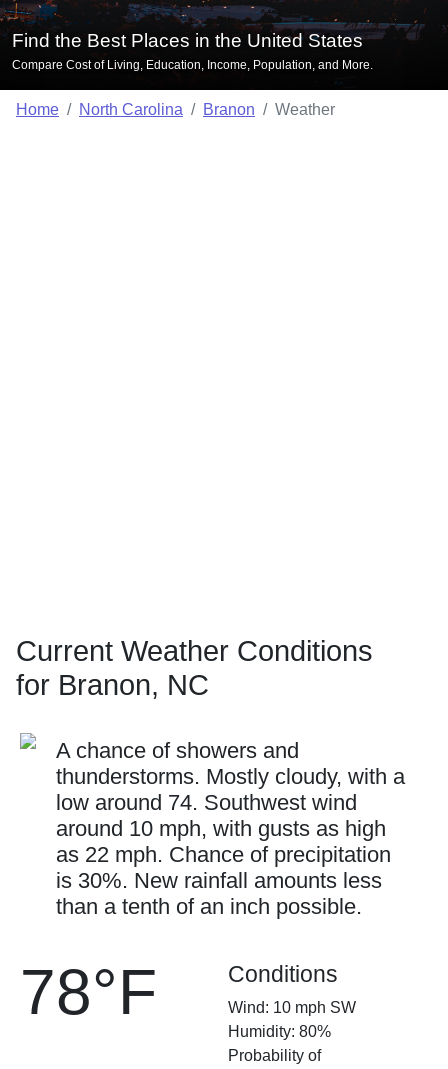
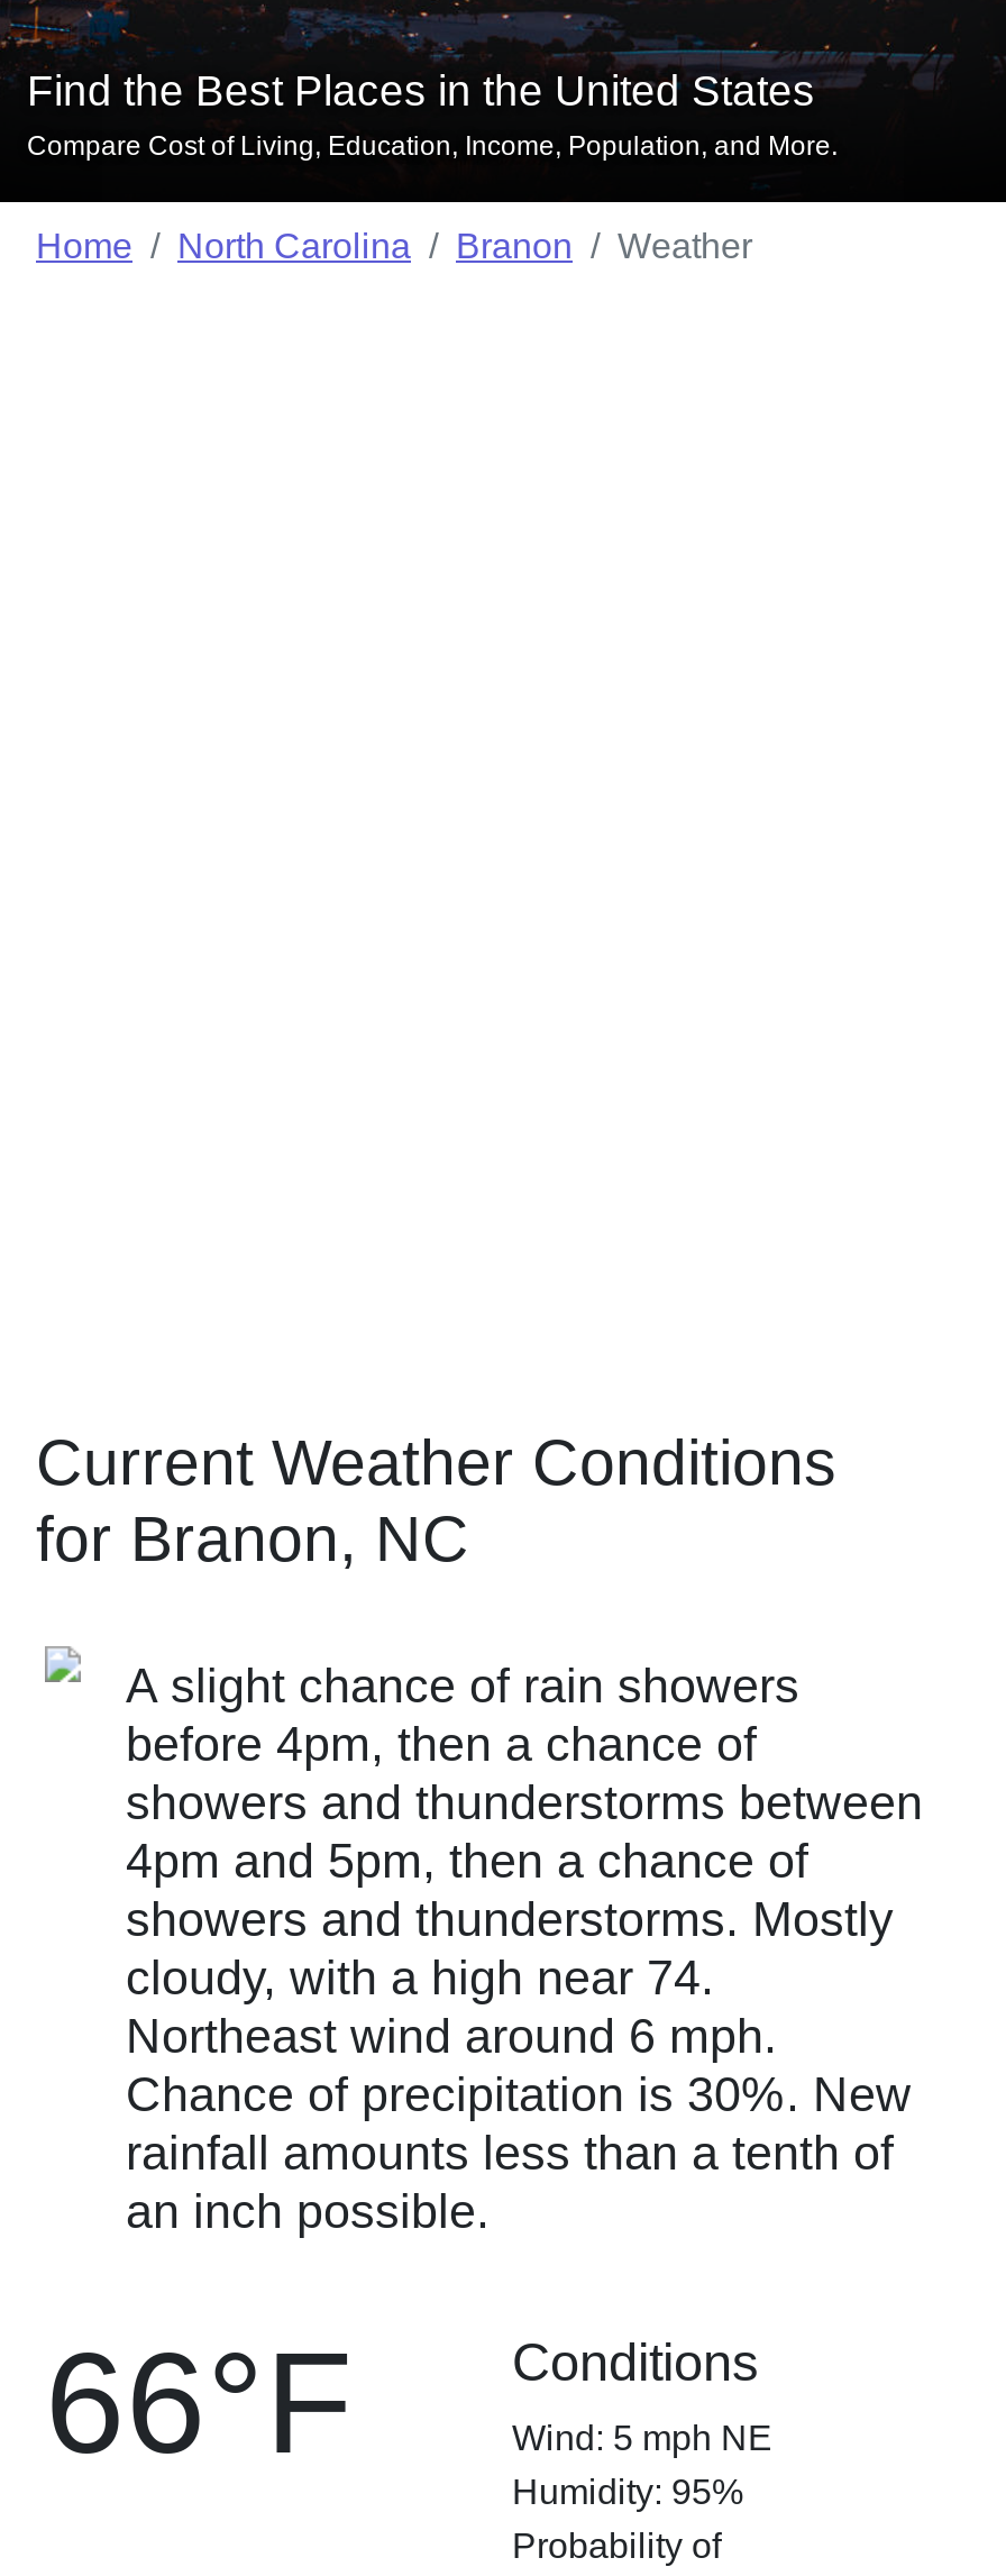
- A chance of showers and
- thunderstorms. Mostly cloudy, with a
- low around 74. Southwest wind
- around 10 mph, with gusts as high
- as 22 mph. Chance of precipitation
- is 30%. New rainfall amounts less
- than a tenth of an inch possible.
+ A slight chance of rain showers
+ before 4pm, then a chance of
+ showers and thunderstorms between
+ 4pm and 5pm, then a chance of
+ showers and thunderstorms. Mostly
+ cloudy, with a high near 74.
+ Northeast wind around 6 mph.
+ Chance of precipitation is 30%. New
+ rainfall amounts less than a tenth of
+ an inch possible.

- 78°F
+ 66°F

- Wind: 10 mph SW
+ Wind: 5 mph NE

- Humidity: 80%
+ Humidity: 95%
